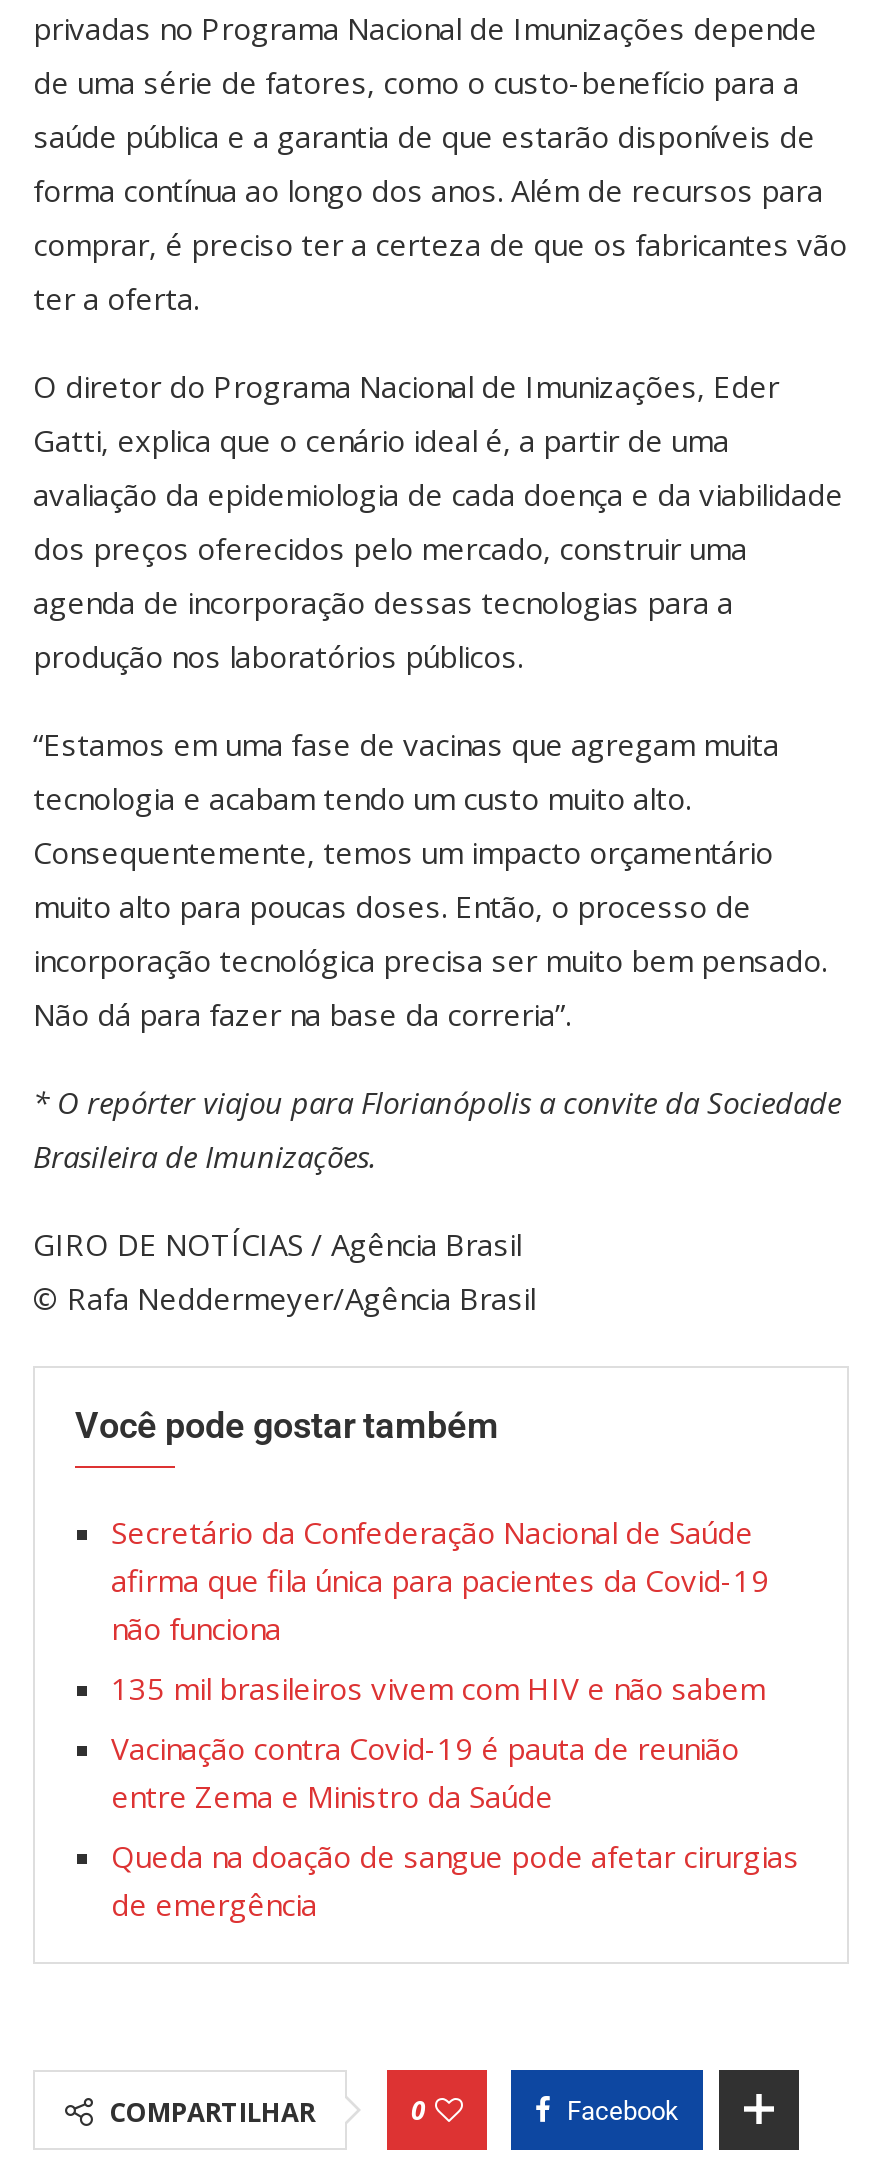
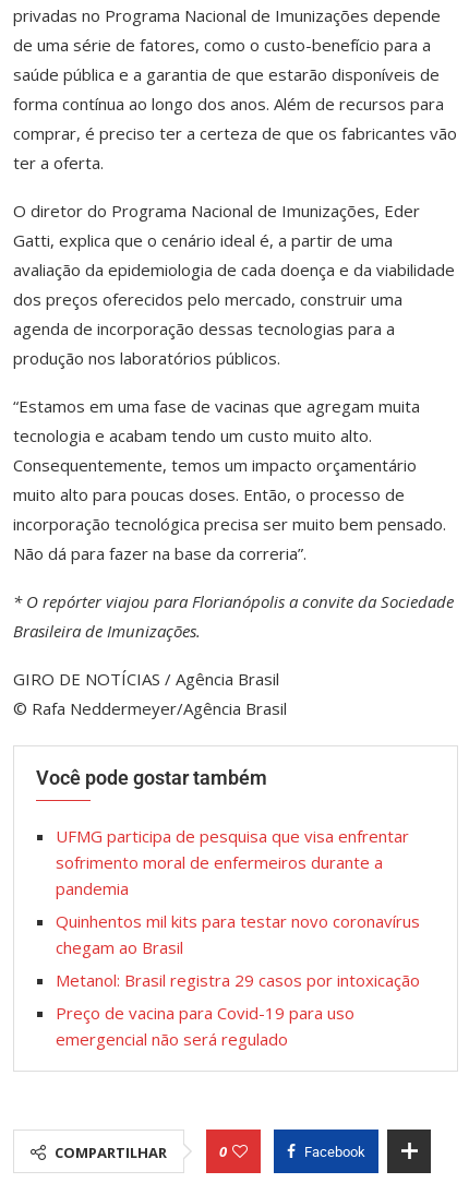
- Secretário da Confederação Nacional de Saúde
- afirma que fila única para pacientes da Covid-19
- não funciona
+ UFMG participa de pesquisa que visa enfrentar
+ sofrimento moral de enfermeiros durante a
+ pandemia

- 135 mil brasileiros vivem com HIV e não sabem
+ Quinhentos mil kits para testar novo coronavírus
+ chegam ao Brasil

- Vacinação contra Covid-19 é pauta de reunião
- entre Zema e Ministro da Saúde
+ Metanol: Brasil registra 29 casos por intoxicação

- Queda na doação de sangue pode afetar cirurgias
- de emergência
+ Preço de vacina para Covid-19 para uso
+ emergencial não será regulado
